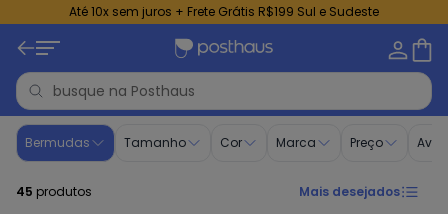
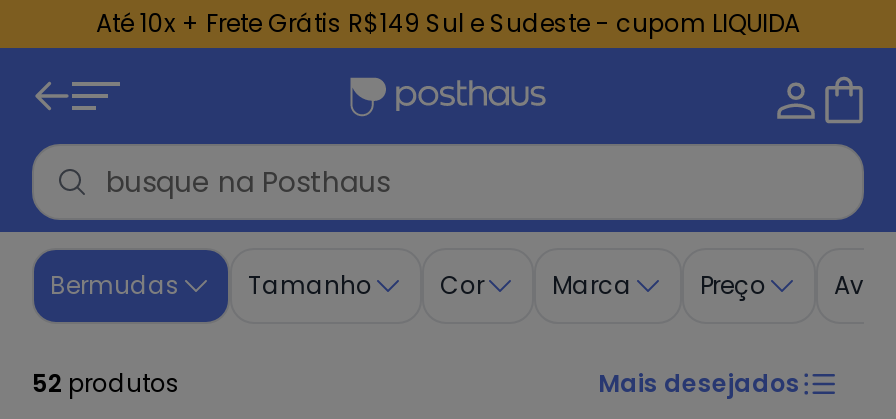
- Até 10x sem juros + Frete Grátis R$199 Sul e Sudeste
+ Até 10x + Frete Grátis R$149 Sul e Sudeste - cupom LIQUIDA

- 45 produtos
+ 52 produtos
